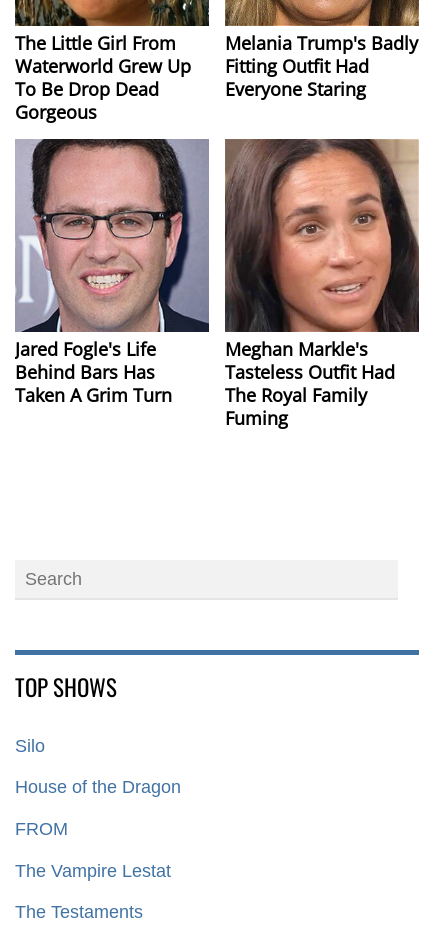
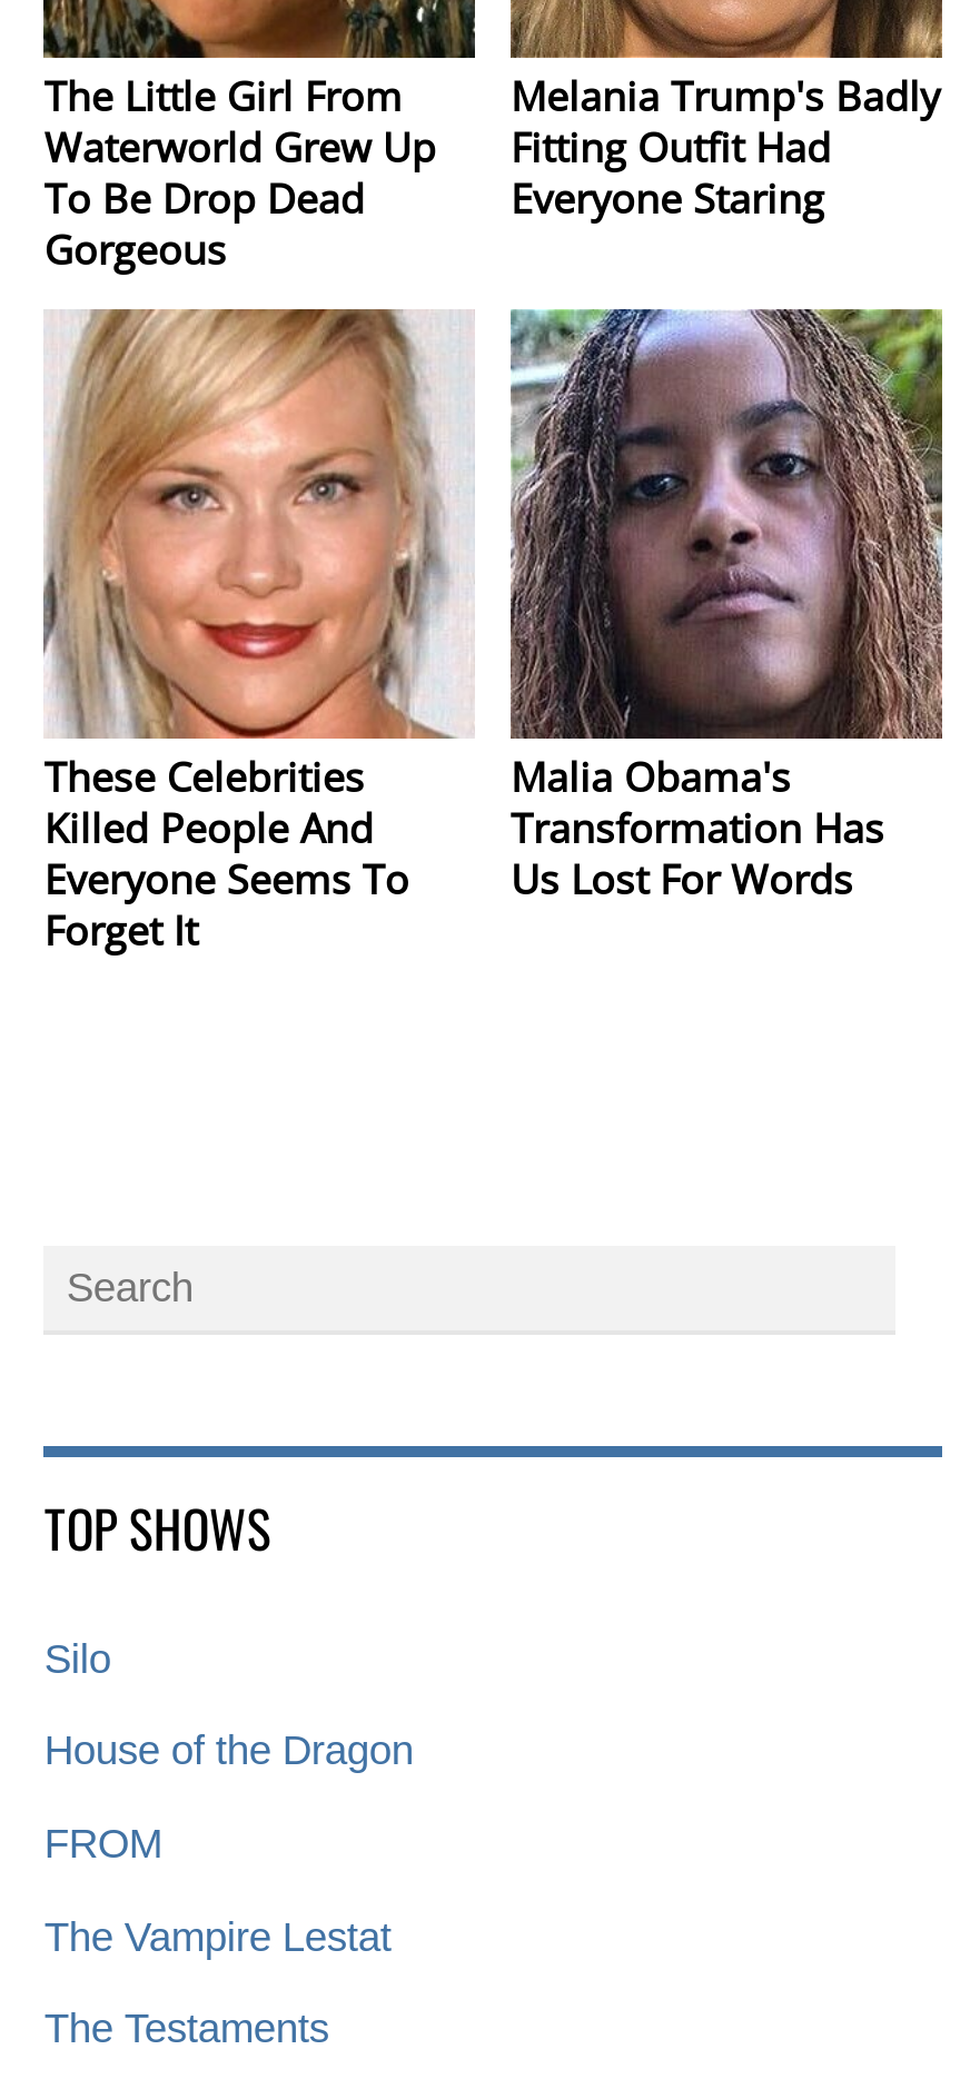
- [image]
- Jared Fogle's Life
- Behind Bars Has
- Taken A Grim Turn
+ [image]
+ These Celebrities
+ Killed People And
+ Everyone Seems To
+ Forget It

- [image]
- Meghan Markle's
- Tasteless Outfit Had
- The Royal Family
- Fuming
+ [image]
+ Malia Obama's
+ Transformation Has
+ Us Lost For Words
